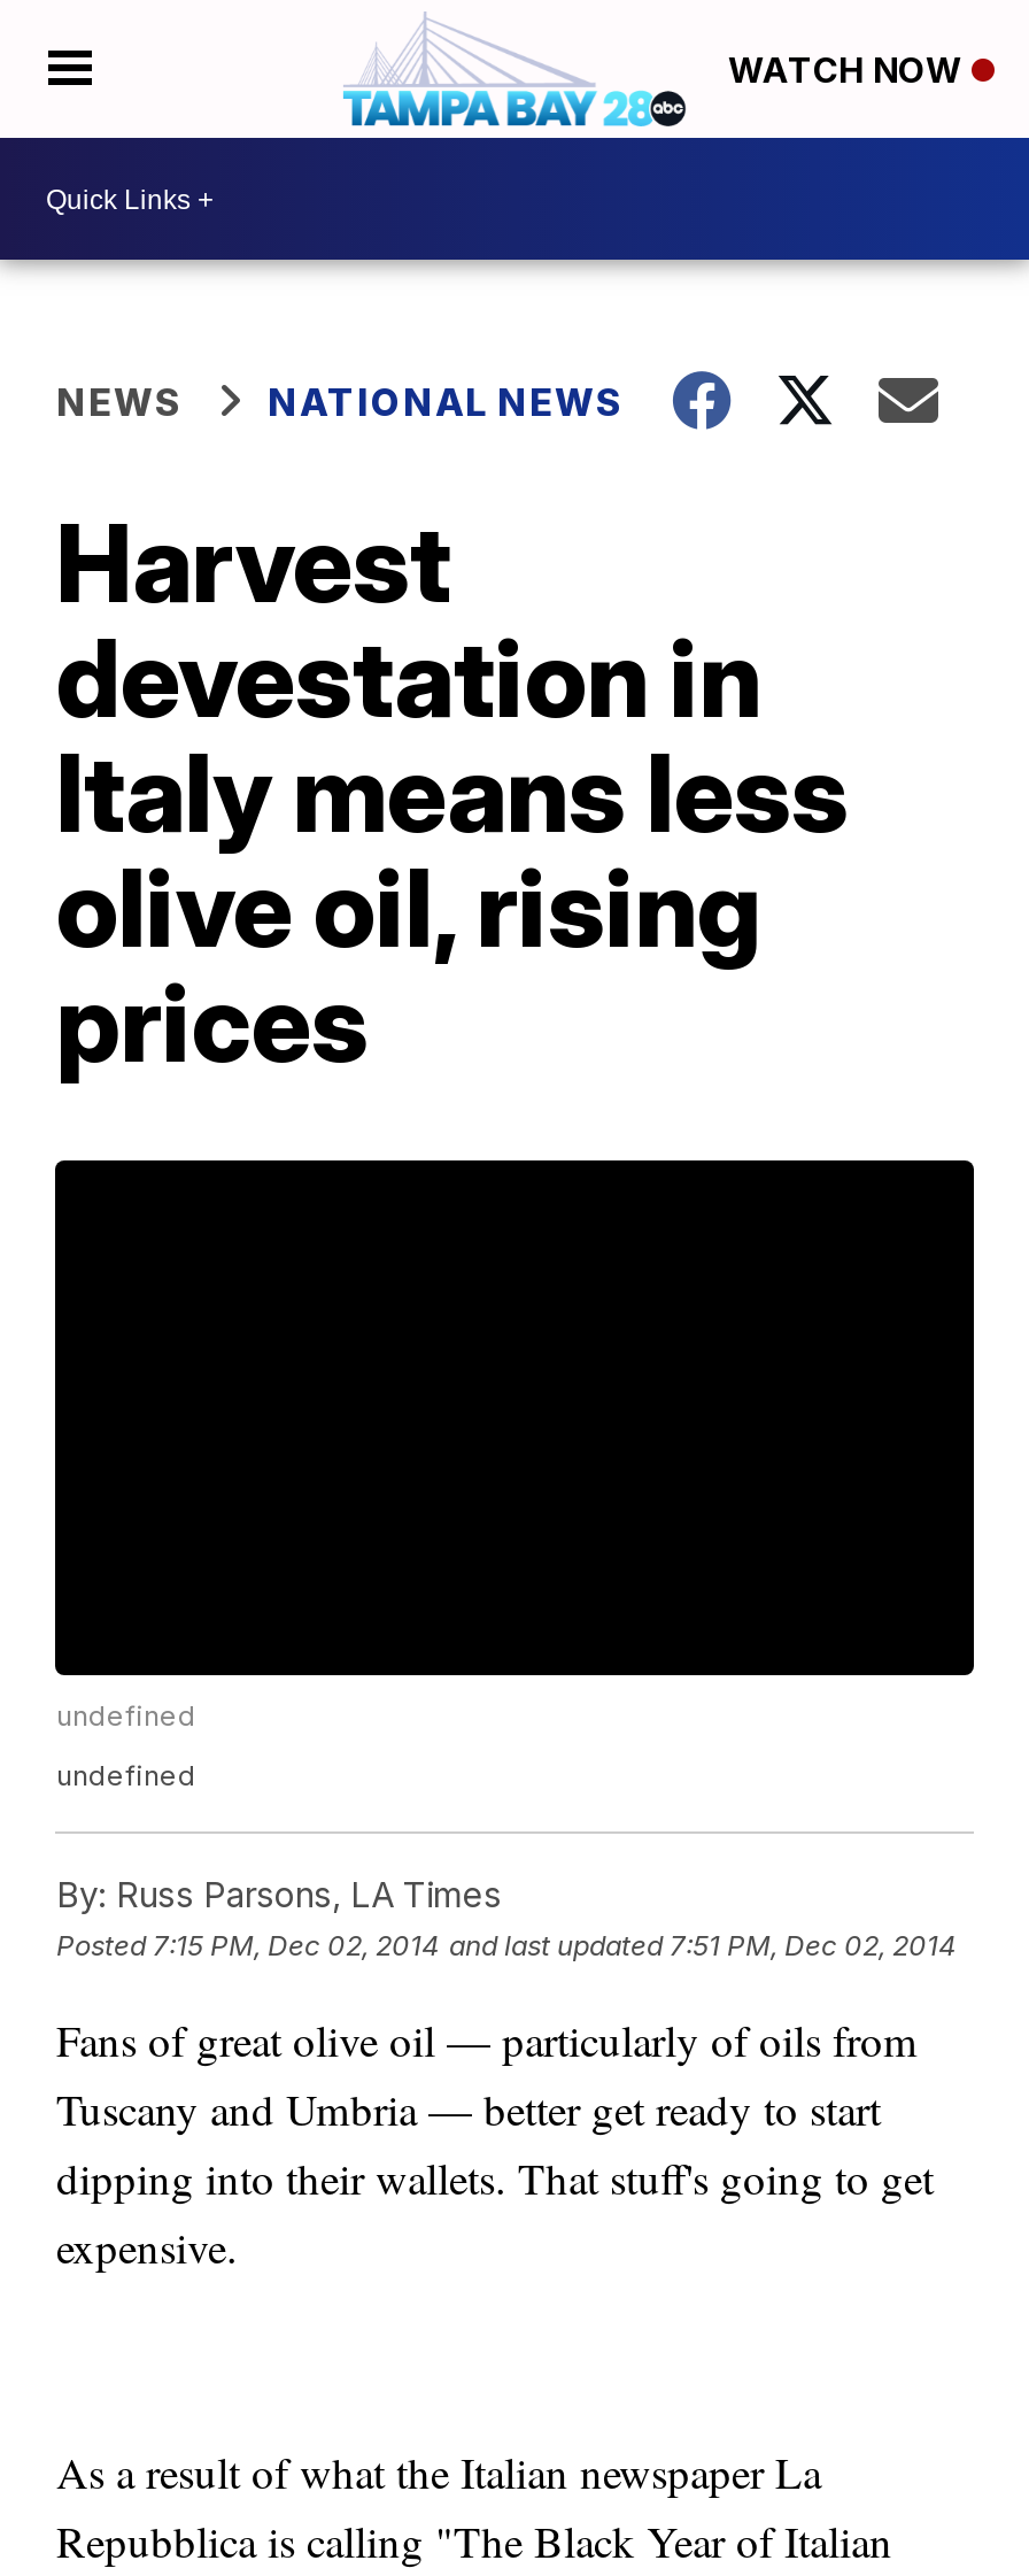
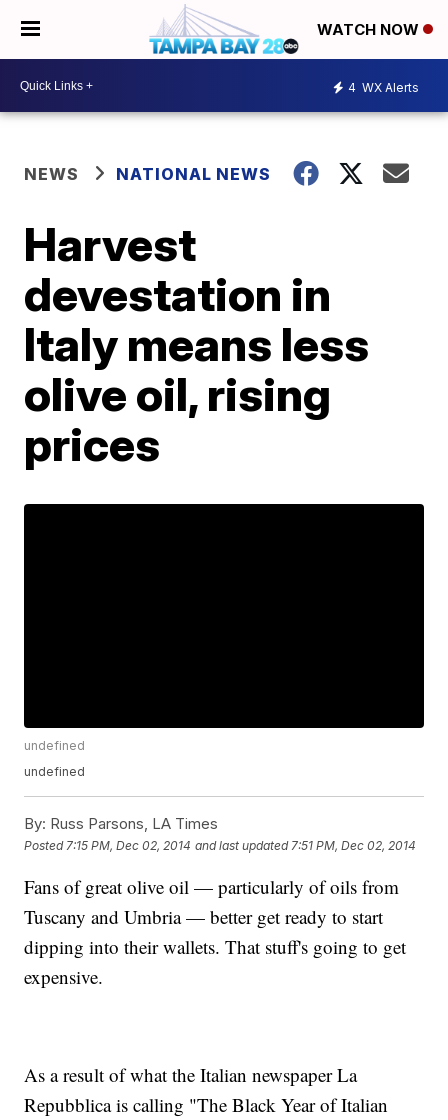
+ 4 WX Alerts
